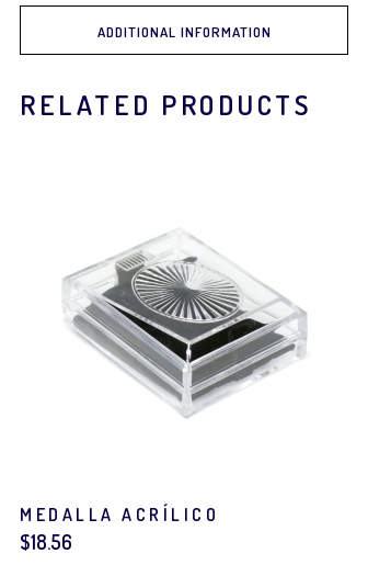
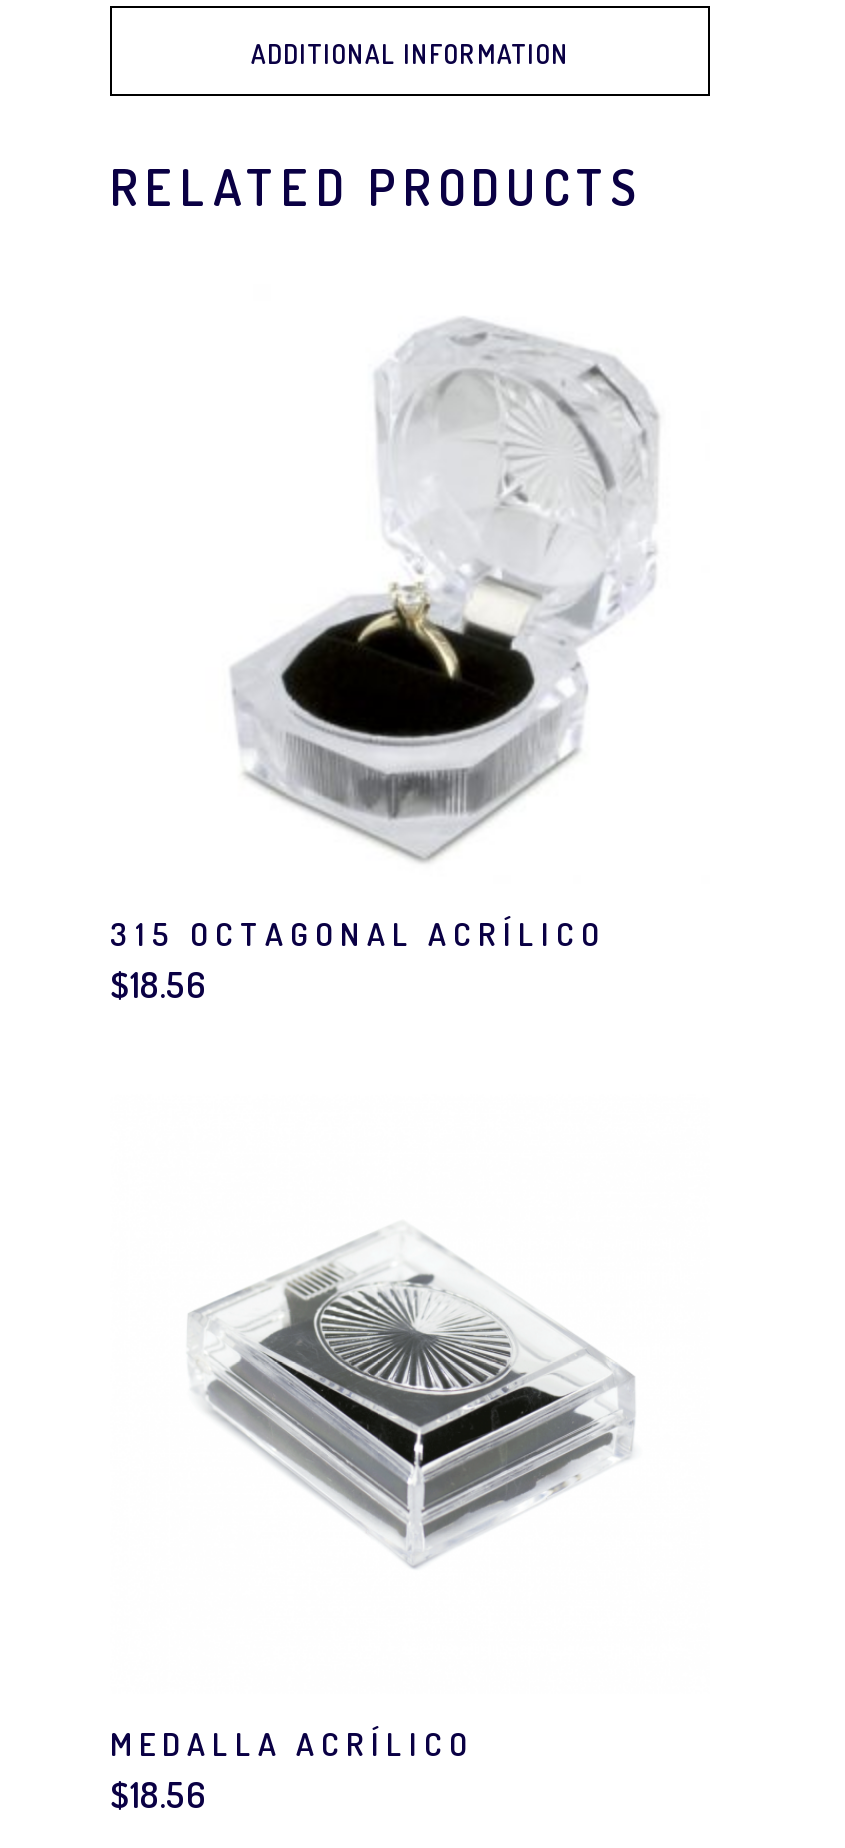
+ [image]
+ 315 OCTAGONAL ACRÍLICO
+ $18.56
